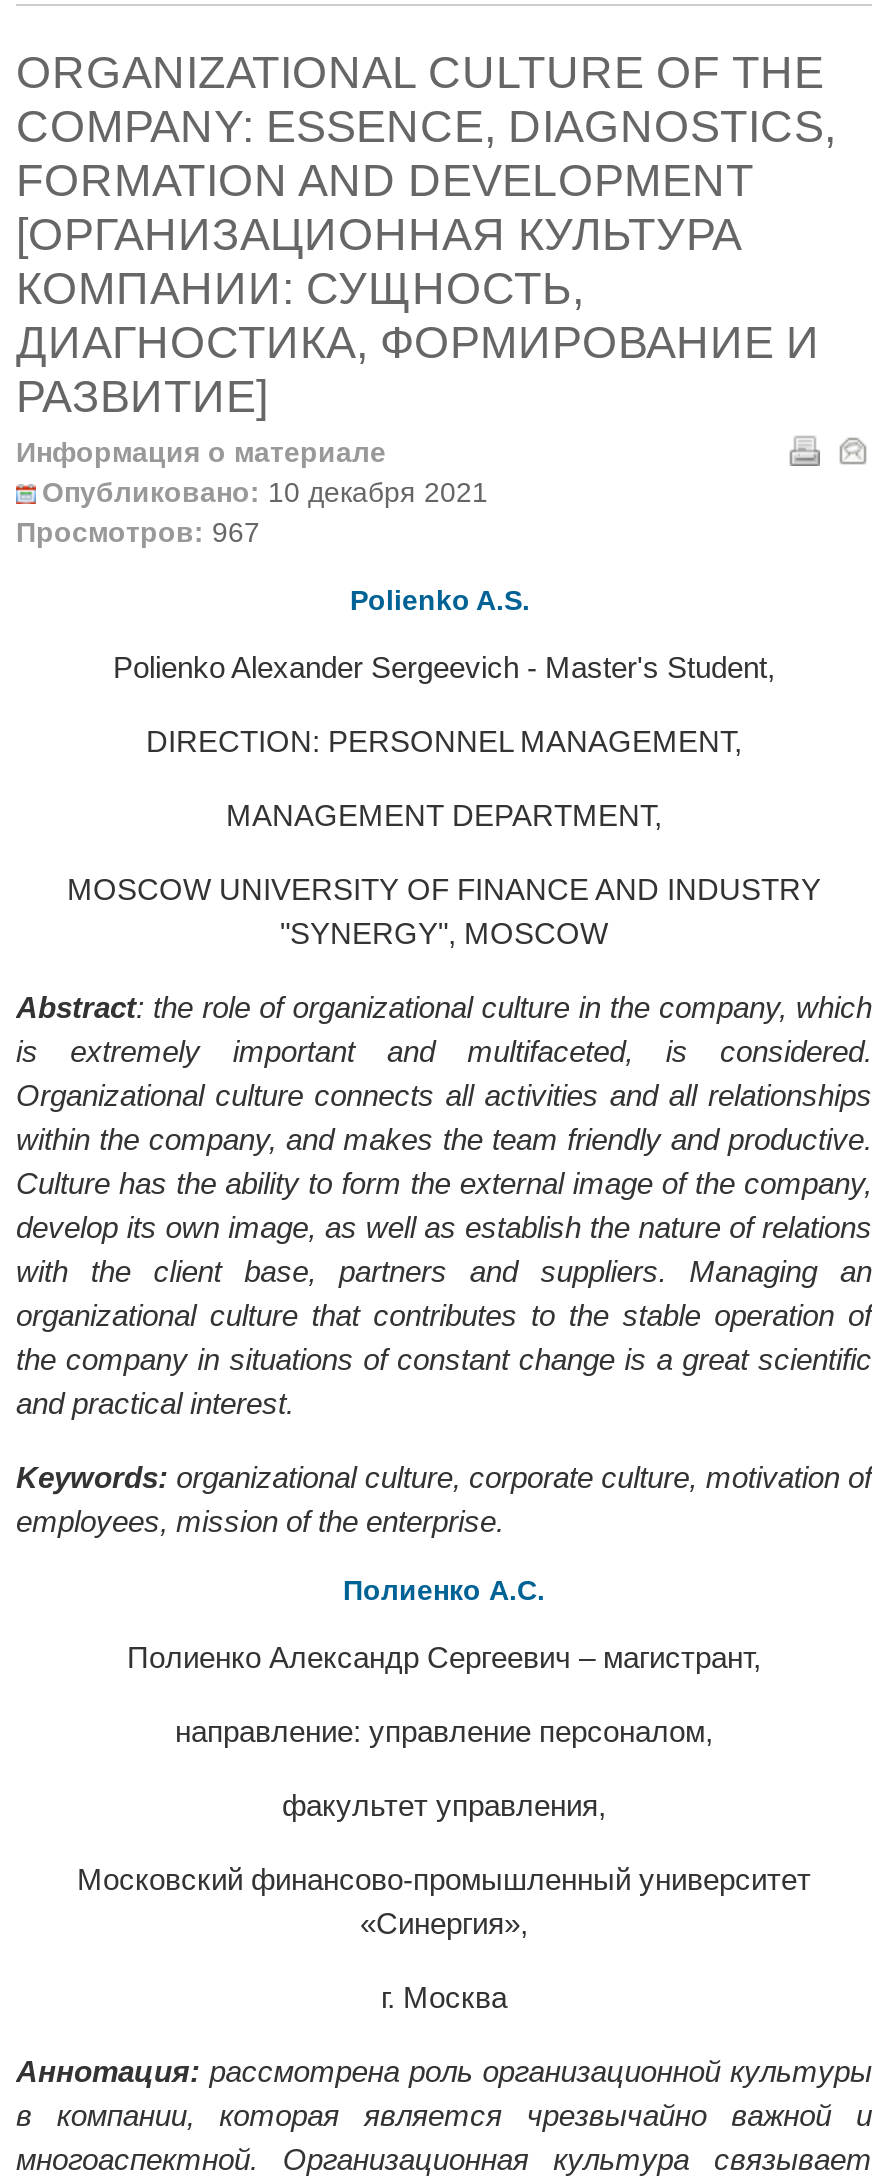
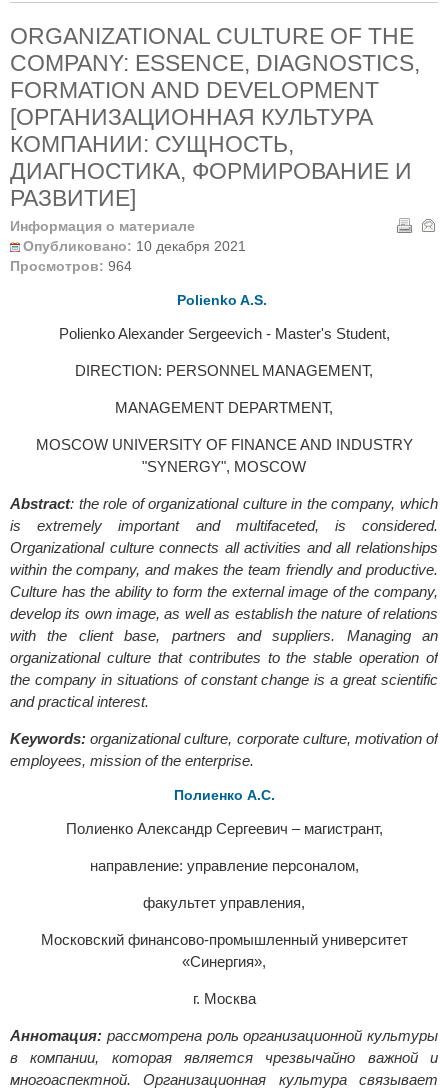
- Просмотров: 967
+ Просмотров: 964
